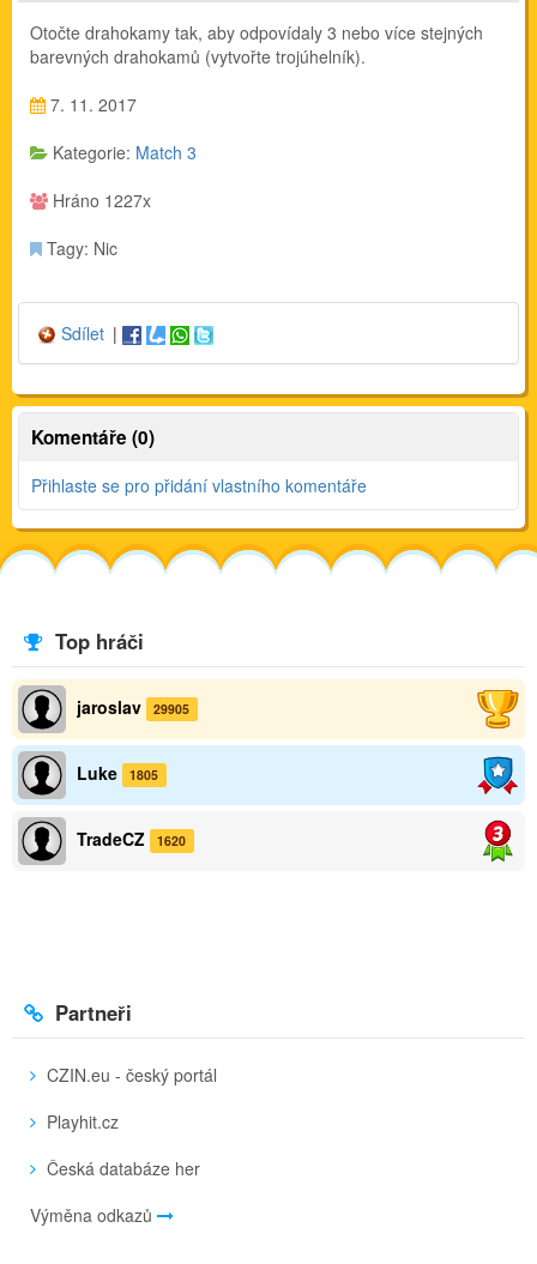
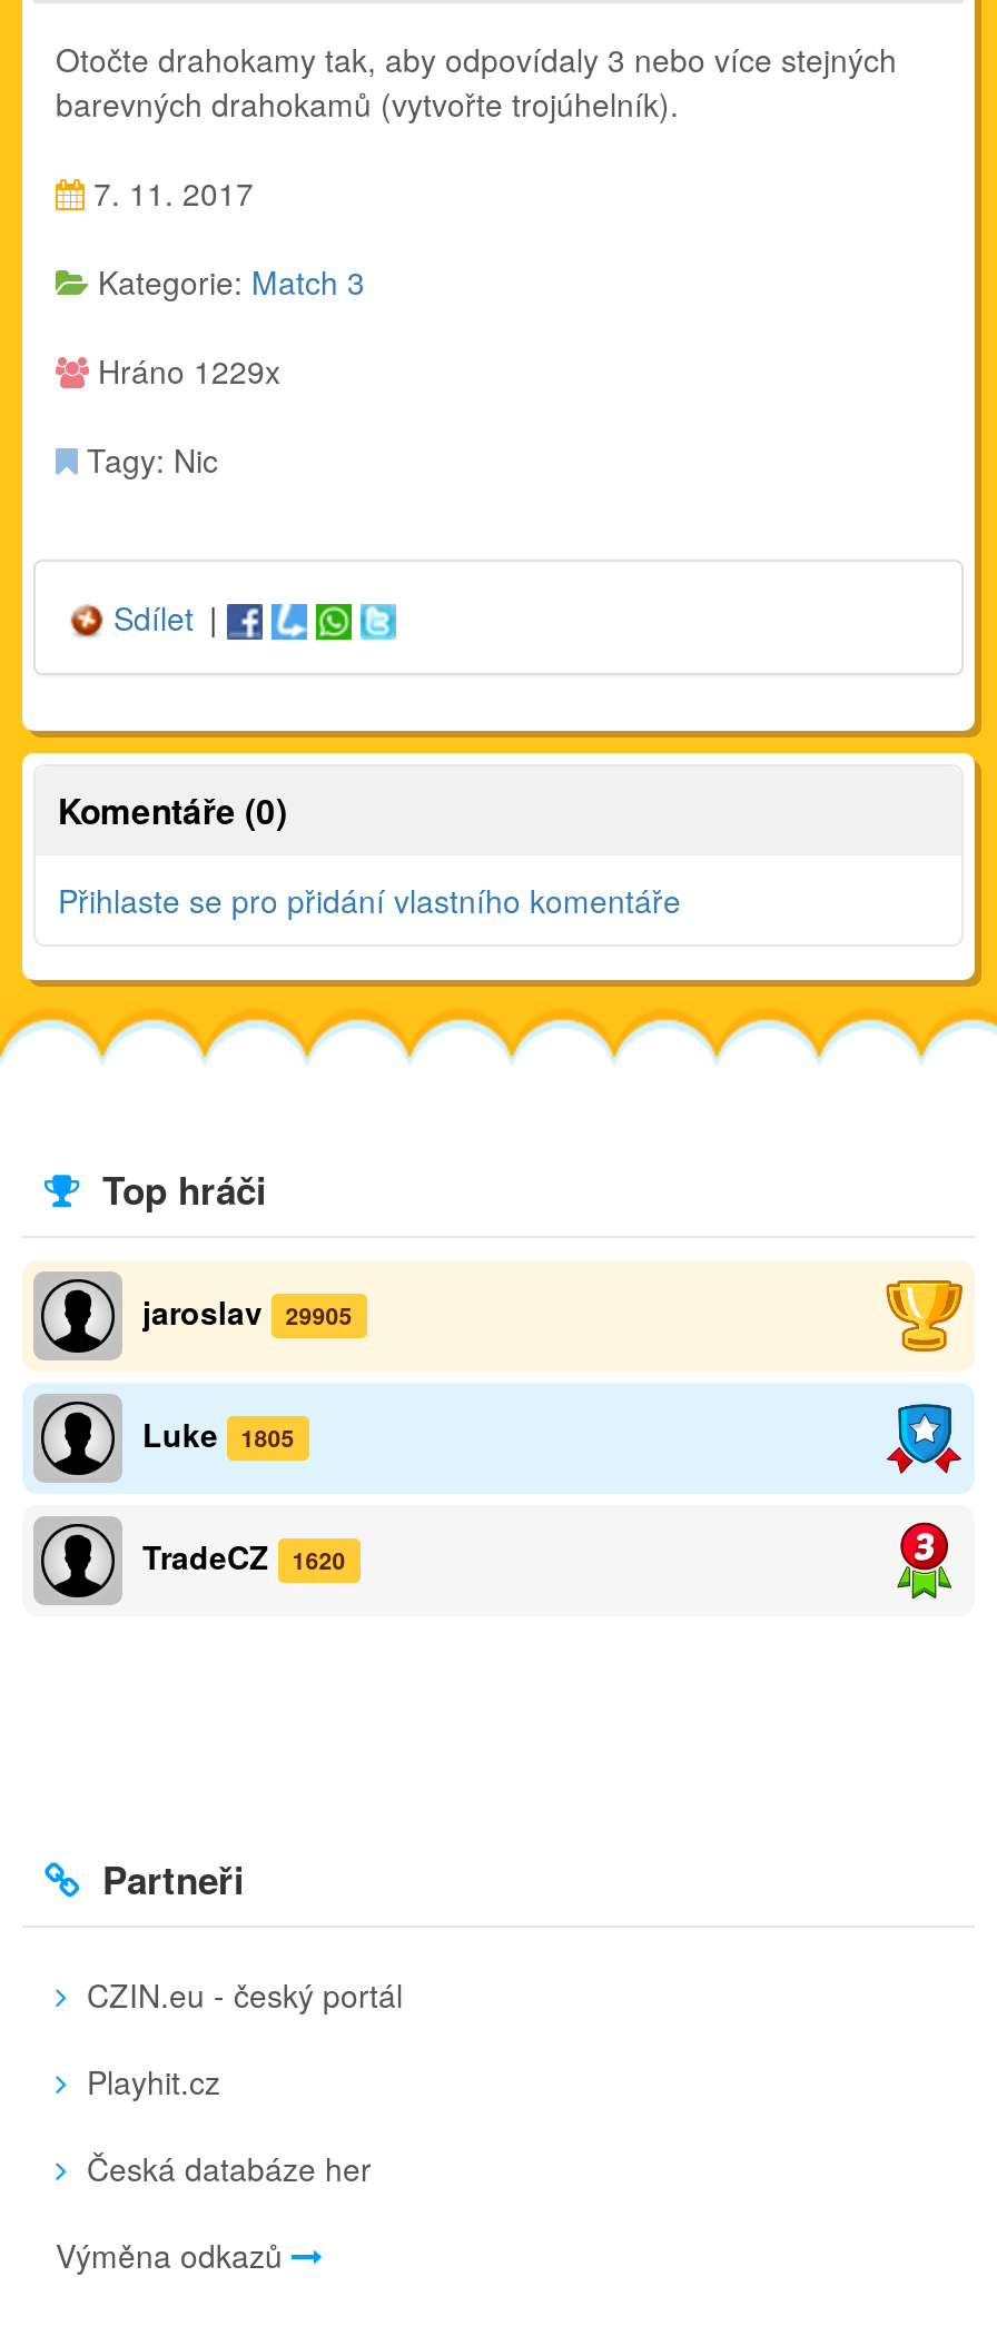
- Hráno 1227x
+ Hráno 1229x
